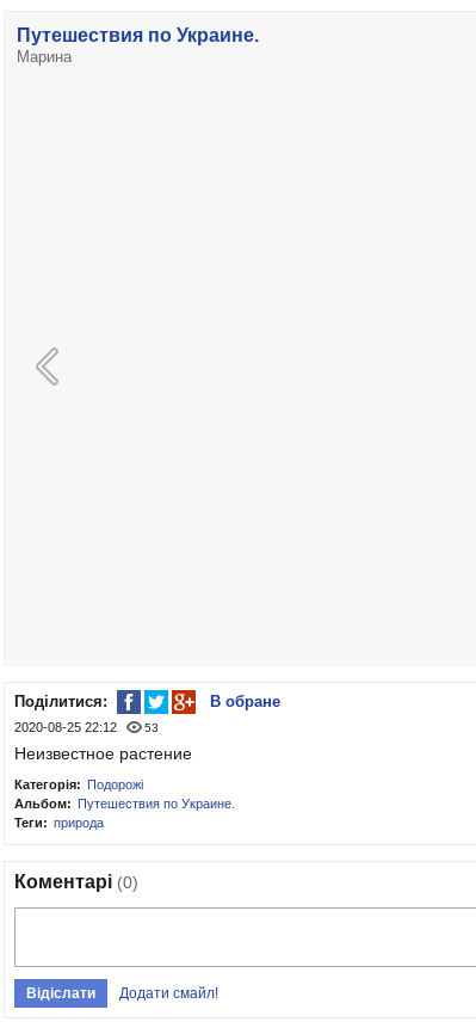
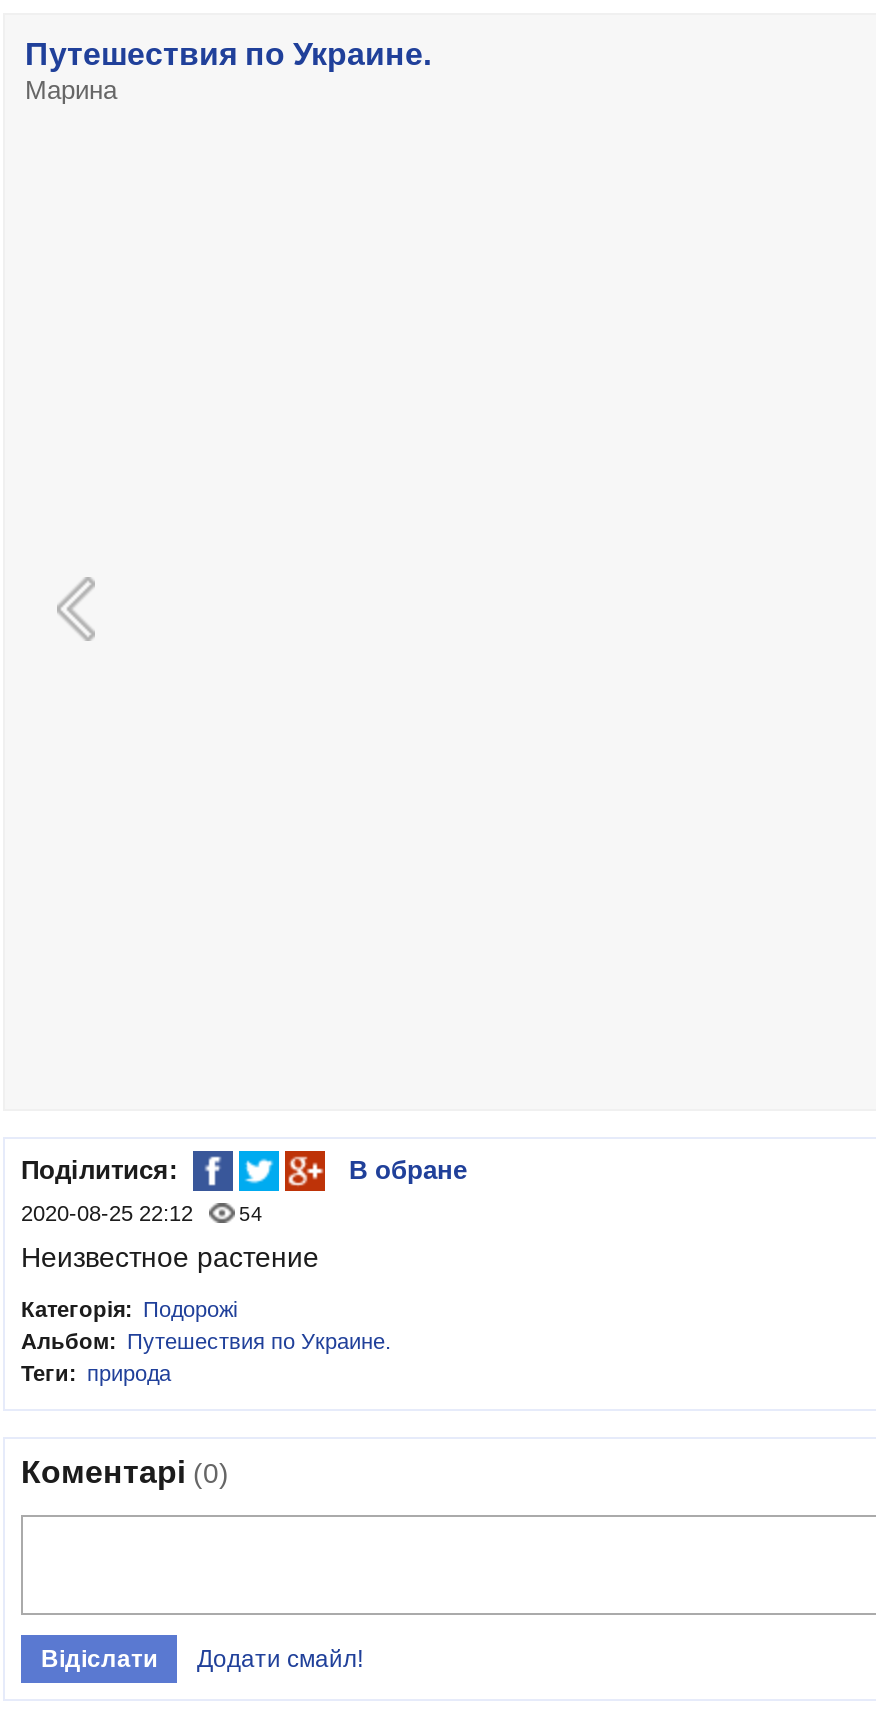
- 53
+ 54
